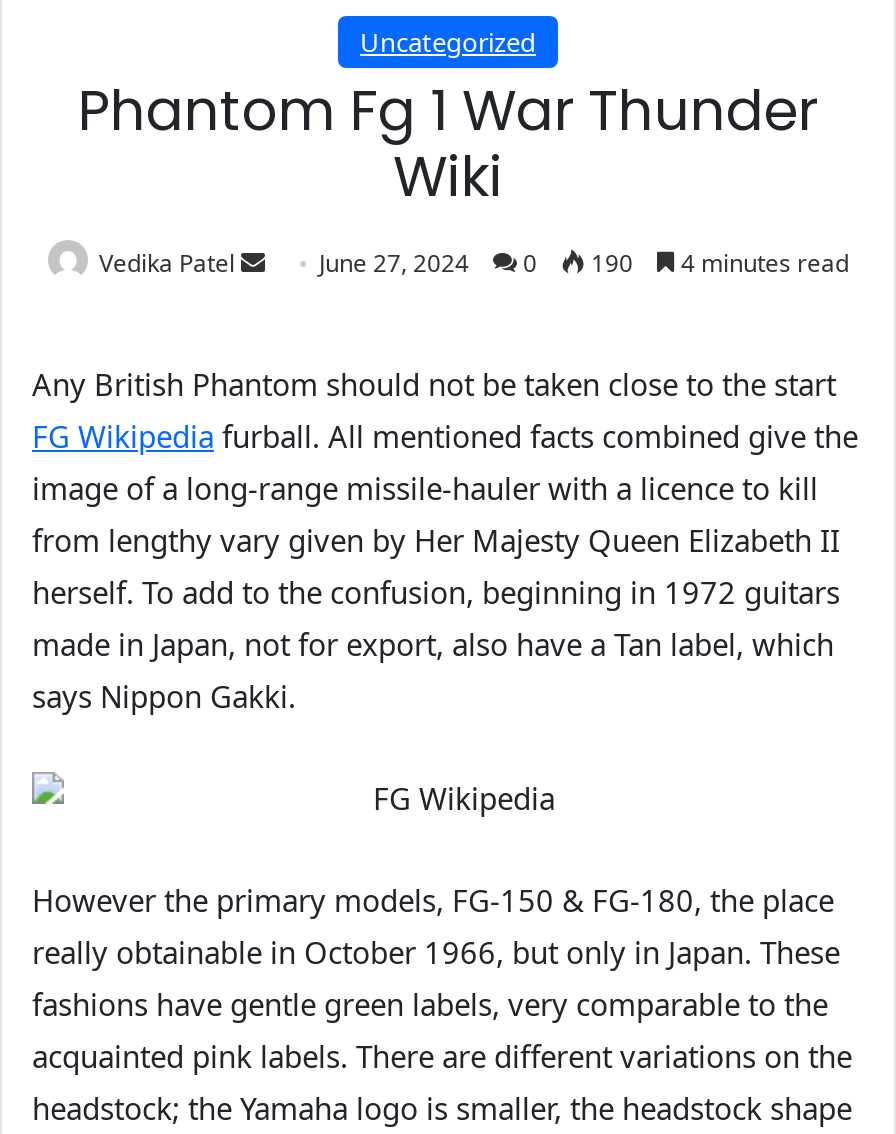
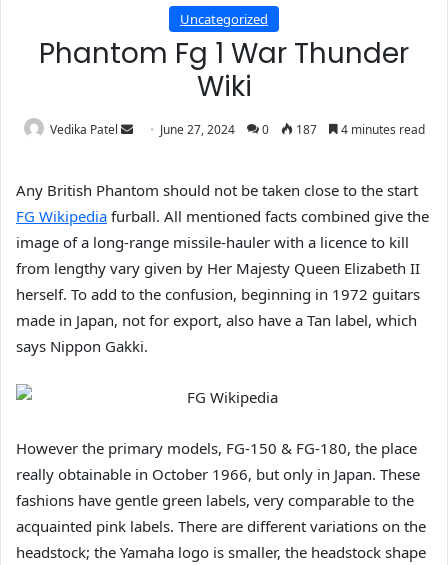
- June 27, 2024 0 190 4 minutes read
+ June 27, 2024 0 187 4 minutes read
